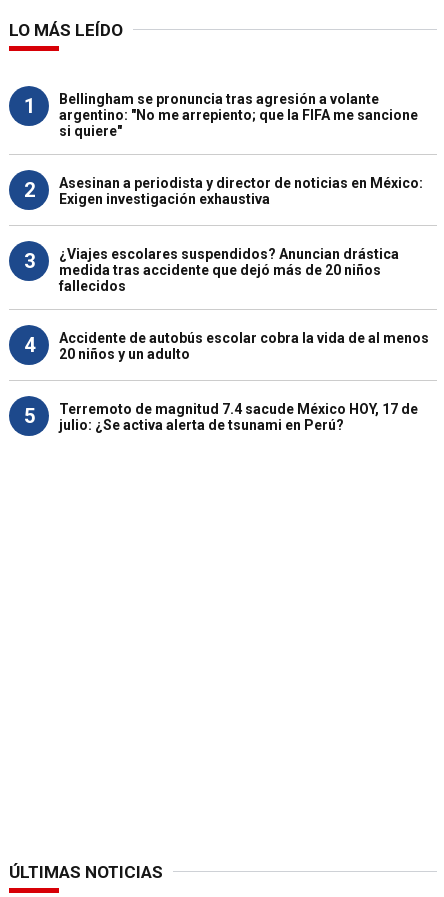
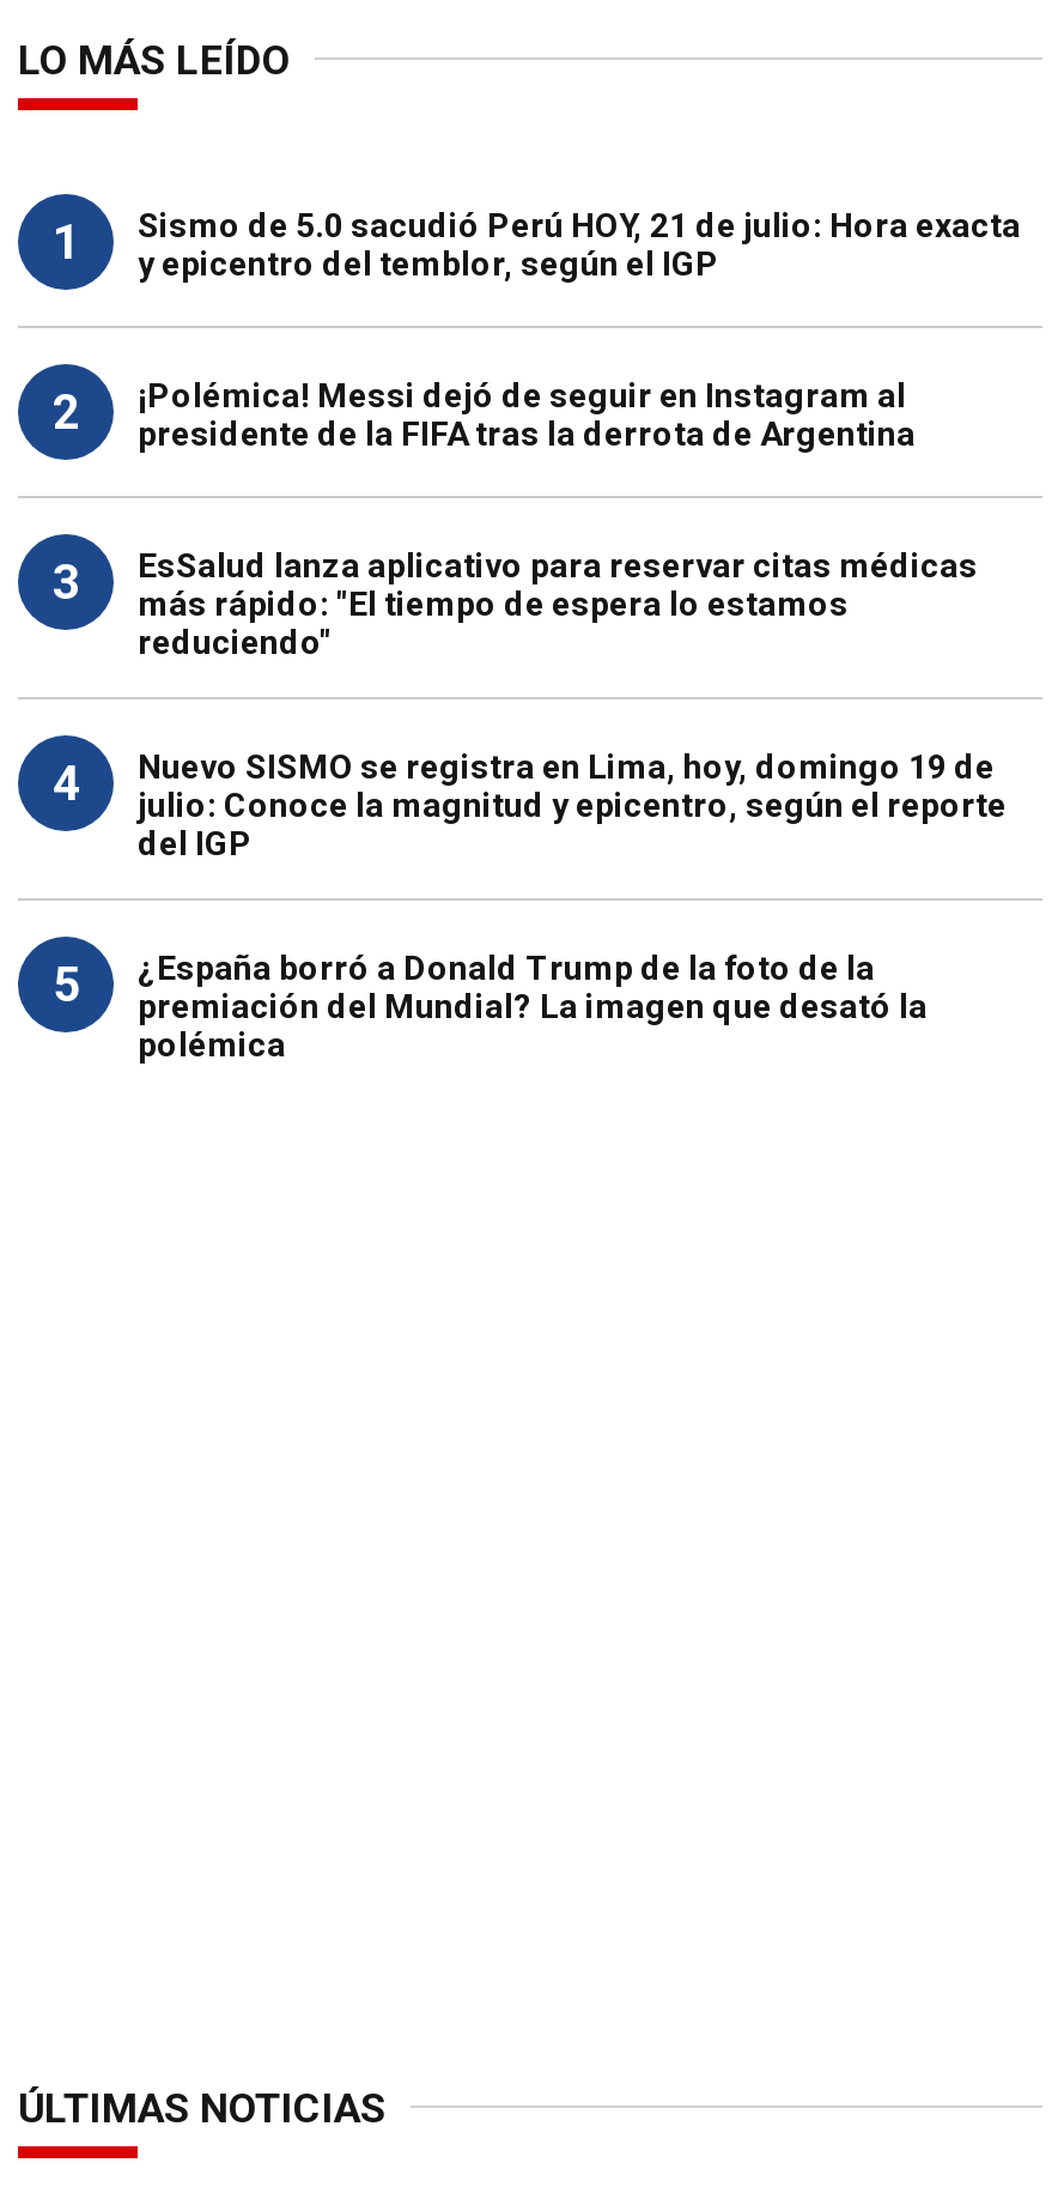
- Bellingham se pronuncia tras agresión a volante
- argentino: "No me arrepiento; que la FIFA me sancione
- si quiere"
+ Sismo de 5.0 sacudió Perú HOY, 21 de julio: Hora exacta
+ y epicentro del temblor, según el IGP

- Asesinan a periodista y director de noticias en México:
- Exigen investigación exhaustiva
+ ¡Polémica! Messi dejó de seguir en Instagram al
+ presidente de la FIFA tras la derrota de Argentina

- ¿Viajes escolares suspendidos? Anuncian drástica
- medida tras accidente que dejó más de 20 niños
- fallecidos
+ EsSalud lanza aplicativo para reservar citas médicas
+ más rápido: "El tiempo de espera lo estamos
+ reduciendo"

- Accidente de autobús escolar cobra la vida de al menos
- 20 niños y un adulto
+ Nuevo SISMO se registra en Lima, hoy, domingo 19 de
+ julio: Conoce la magnitud y epicentro, según el reporte
+ del IGP

- Terremoto de magnitud 7.4 sacude México HOY, 17 de
- julio: ¿Se activa alerta de tsunami en Perú?
+ ¿España borró a Donald Trump de la foto de la
+ premiación del Mundial? La imagen que desató la
+ polémica
